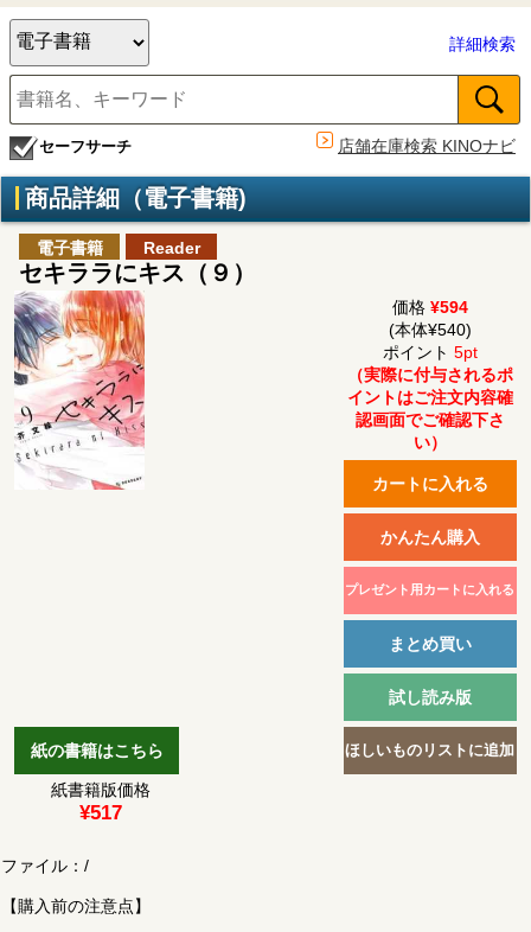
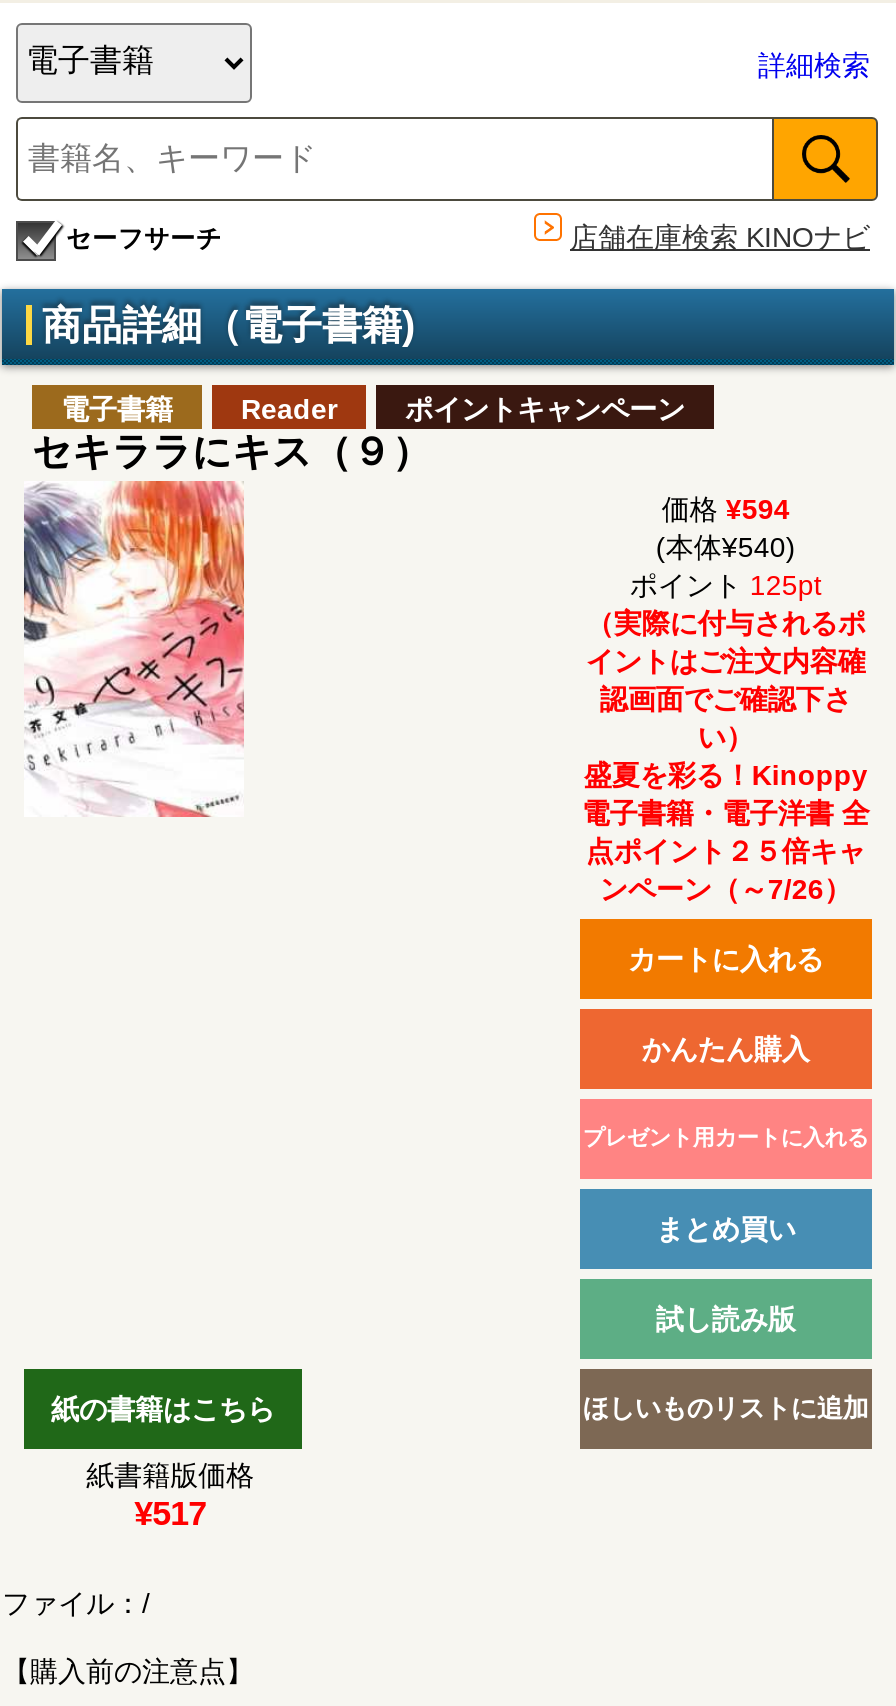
+ ポイントキャンペーン

- ポイント5pt
+ ポイント125pt

+ 盛夏を彩る！Kinoppy
+ 電子書籍・電子洋書 全
+ 点ポイント２５倍キャ
+ ンペーン（～7/26）
